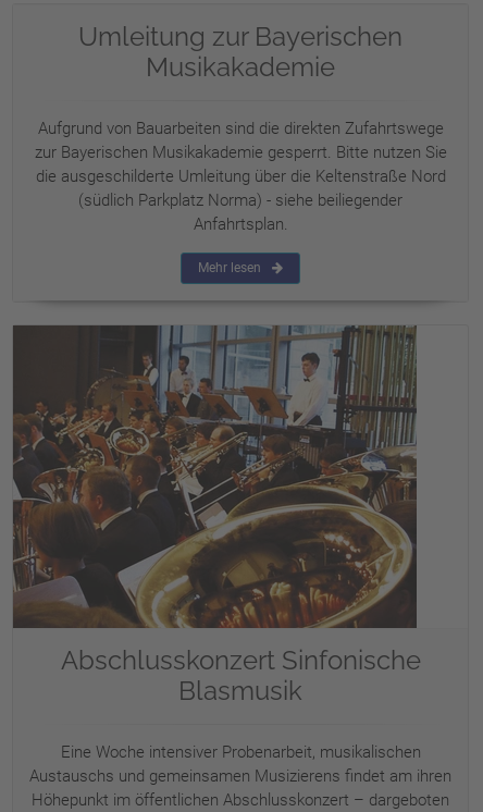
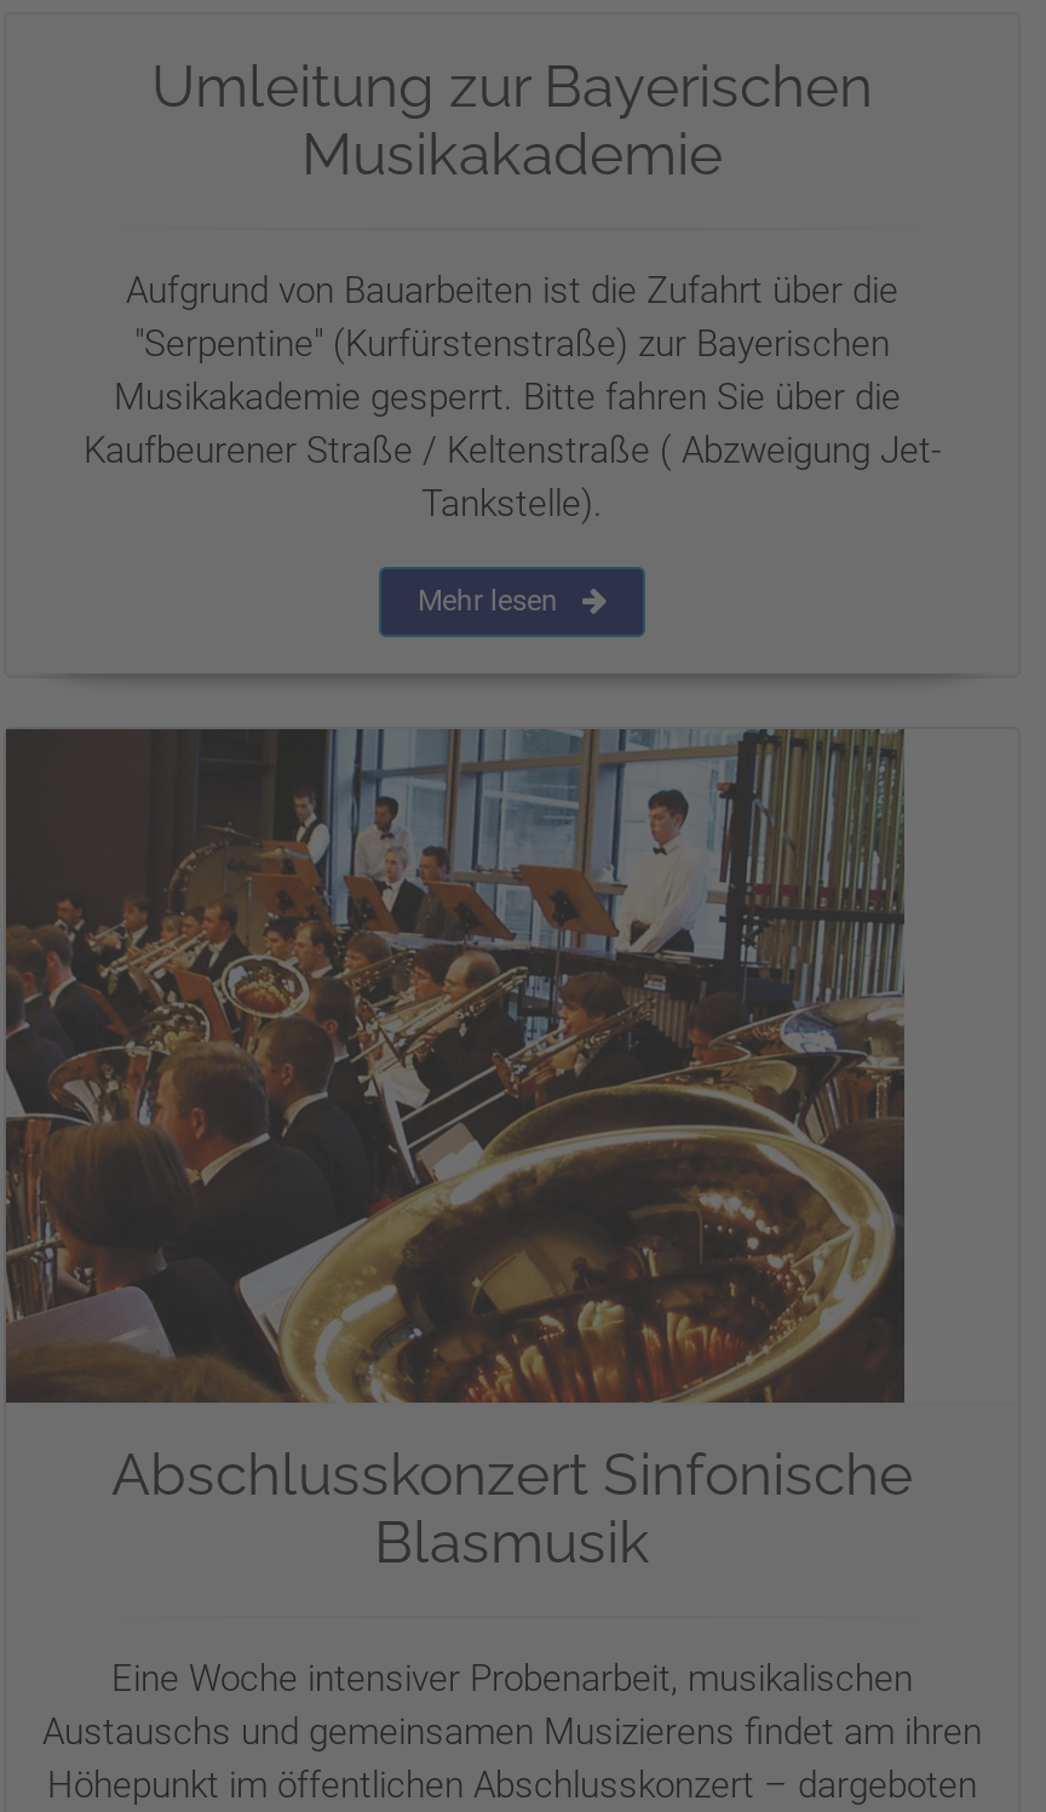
- Aufgrund von Bauarbeiten sind die direkten Zufahrtswege
- zur Bayerischen Musikakademie gesperrt. Bitte nutzen Sie
- die ausgeschilderte Umleitung über die Keltenstraße Nord
- (südlich Parkplatz Norma) - siehe beiliegender
- Anfahrtsplan.
+ Aufgrund von Bauarbeiten ist die Zufahrt über die
+ "Serpentine" (Kurfürstenstraße) zur Bayerischen
+ Musikakademie gesperrt. Bitte fahren Sie über die
+ Kaufbeurener Straße / Keltenstraße ( Abzweigung Jet-
+ Tankstelle).
